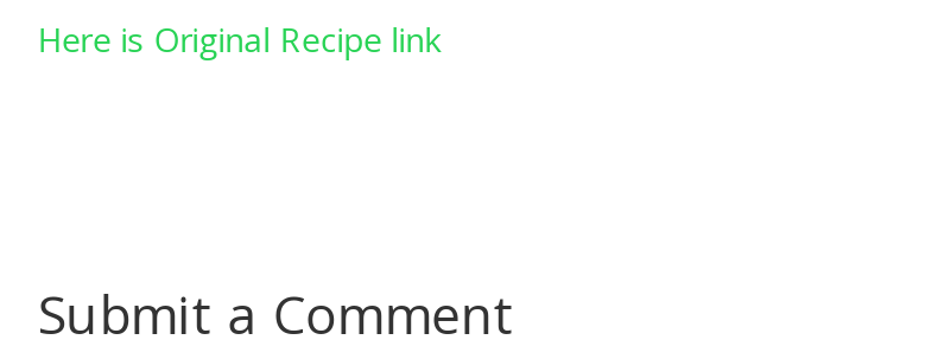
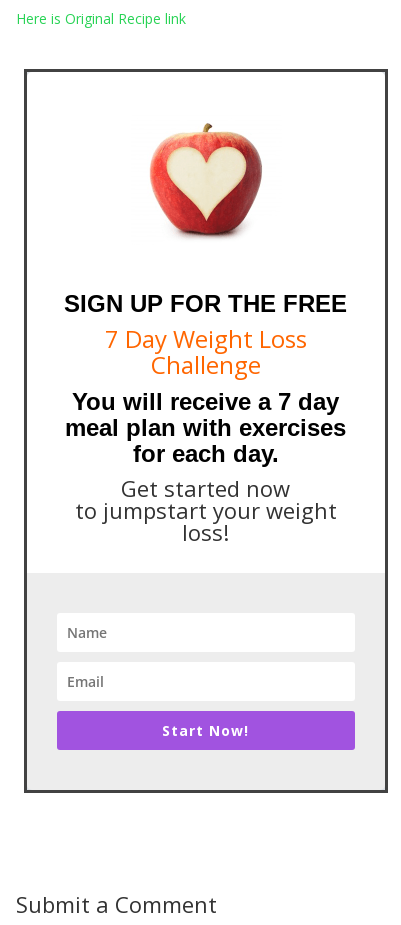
+ [image]
+ SIGN UP FOR THE FREE
+ 7 Day Weight Loss
+ Challenge
+ You will receive a 7 day
+ meal plan with exercises
+ for each day.
+ Get started now
+ to jumpstart your weight
+ loss!

+ Start Now!
